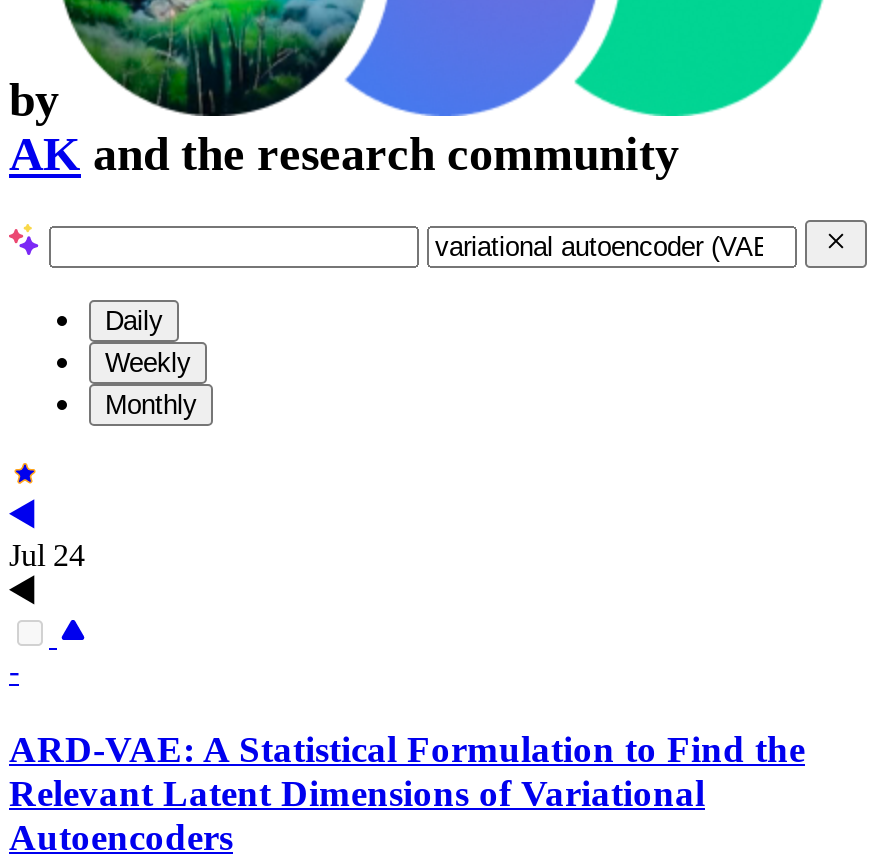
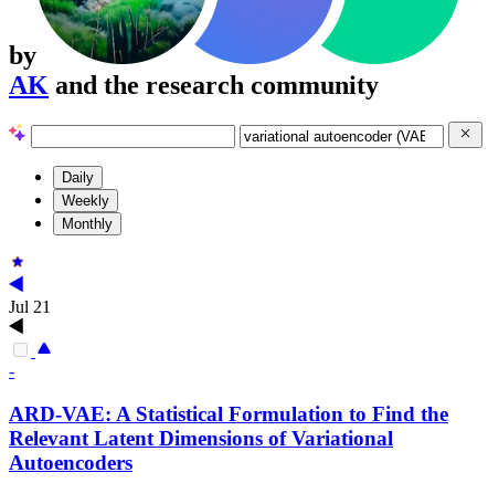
- Jul 24
+ Jul 21
